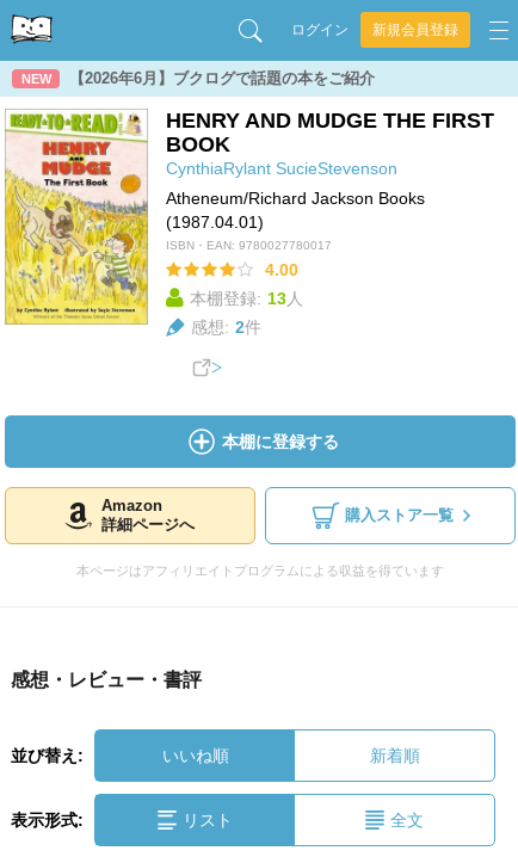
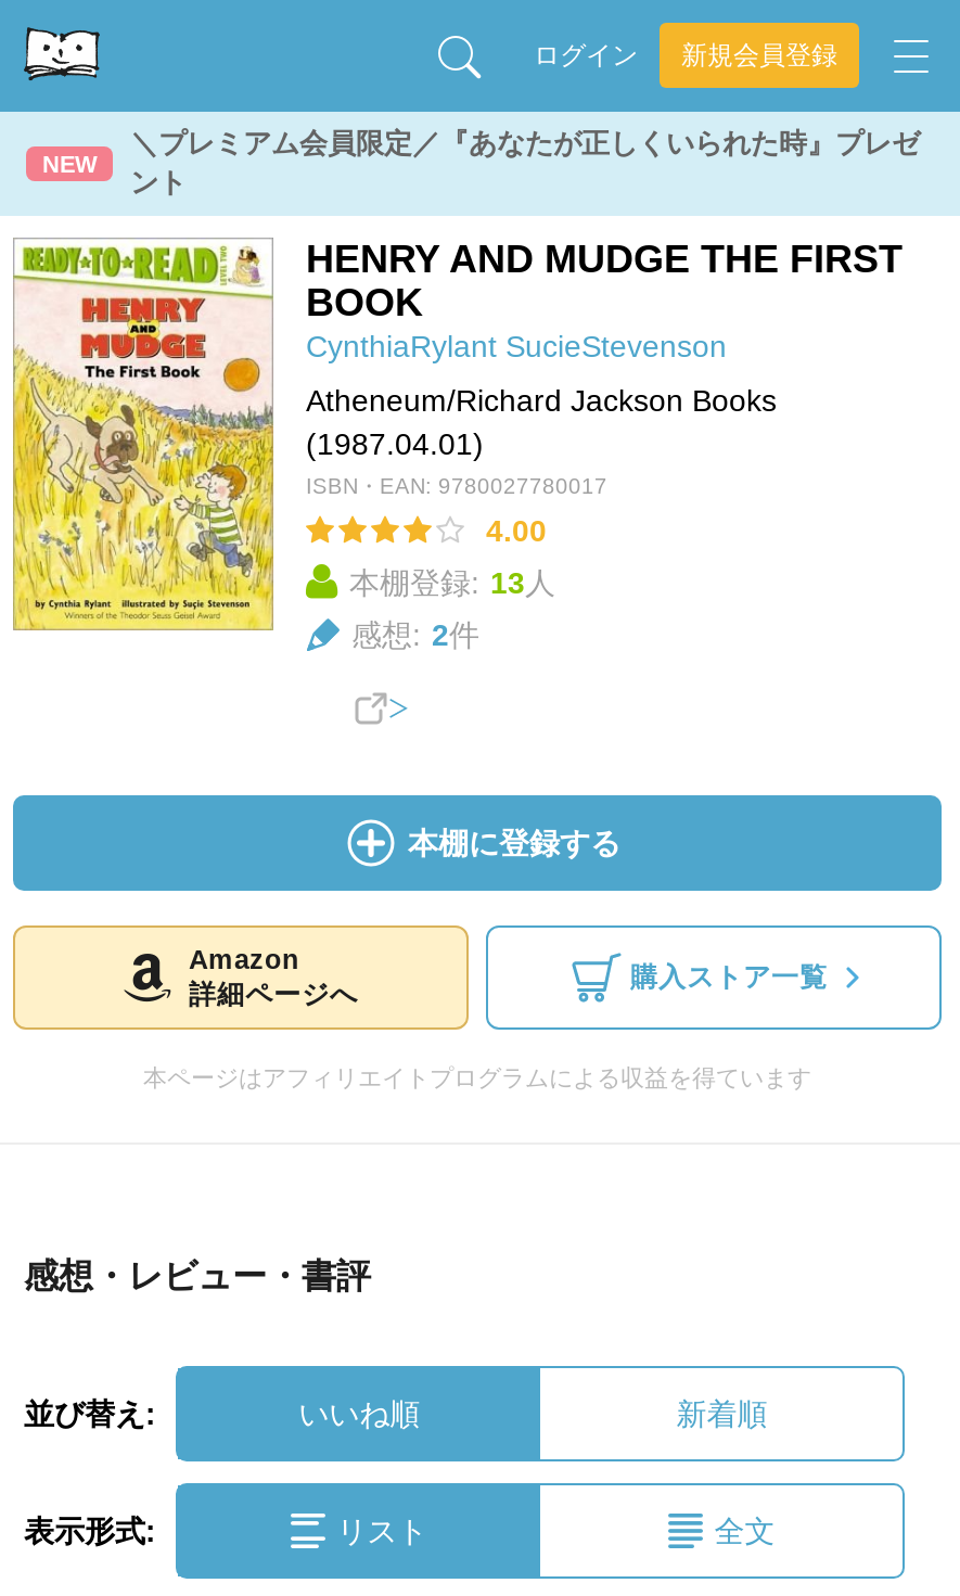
- 【2026年6月】ブクログで話題の本をご紹介
+ ＼プレミアム会員限定／『あなたが正しくいられた時』プレゼ
+ ント
